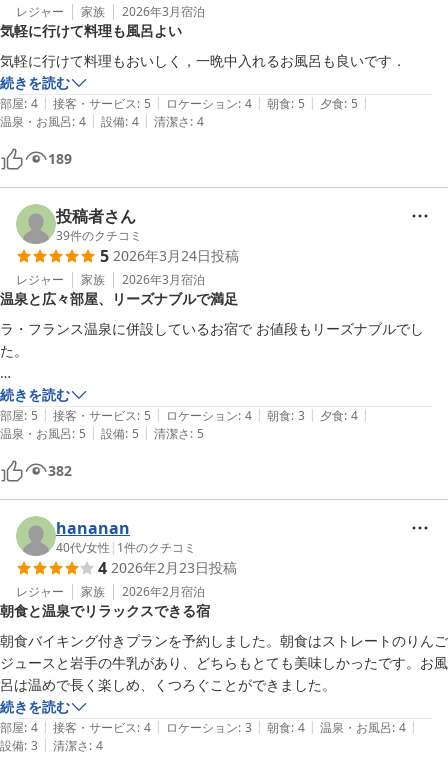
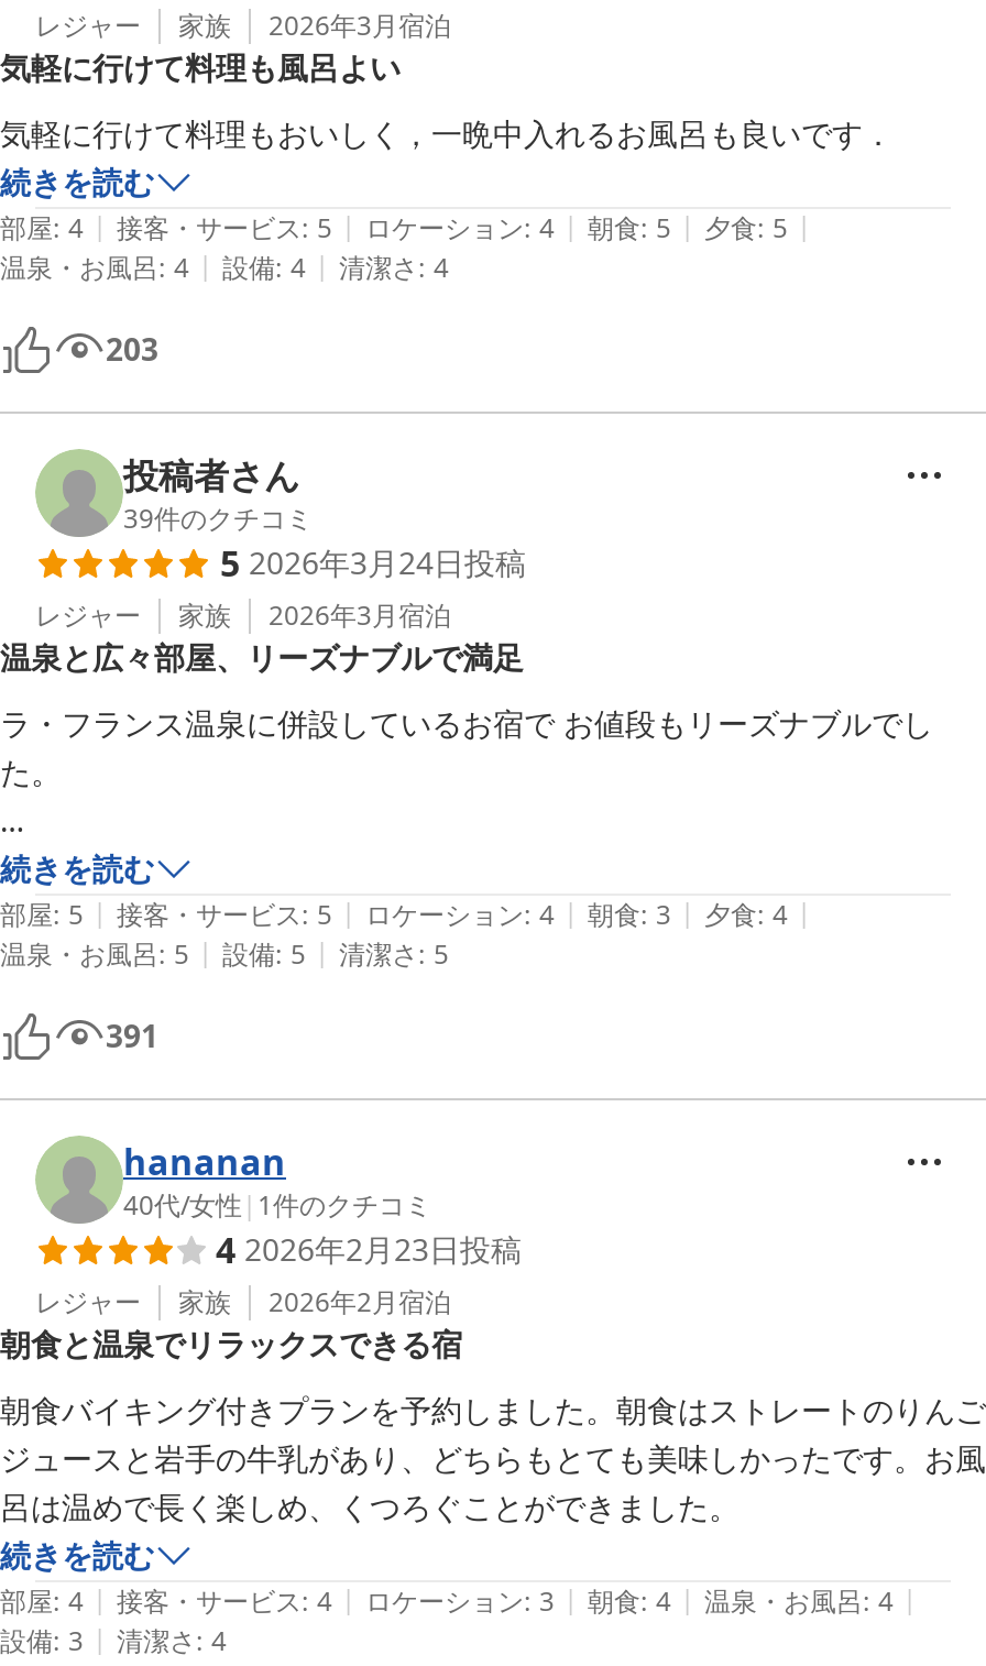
- 189
+ 203

- 382
+ 391
